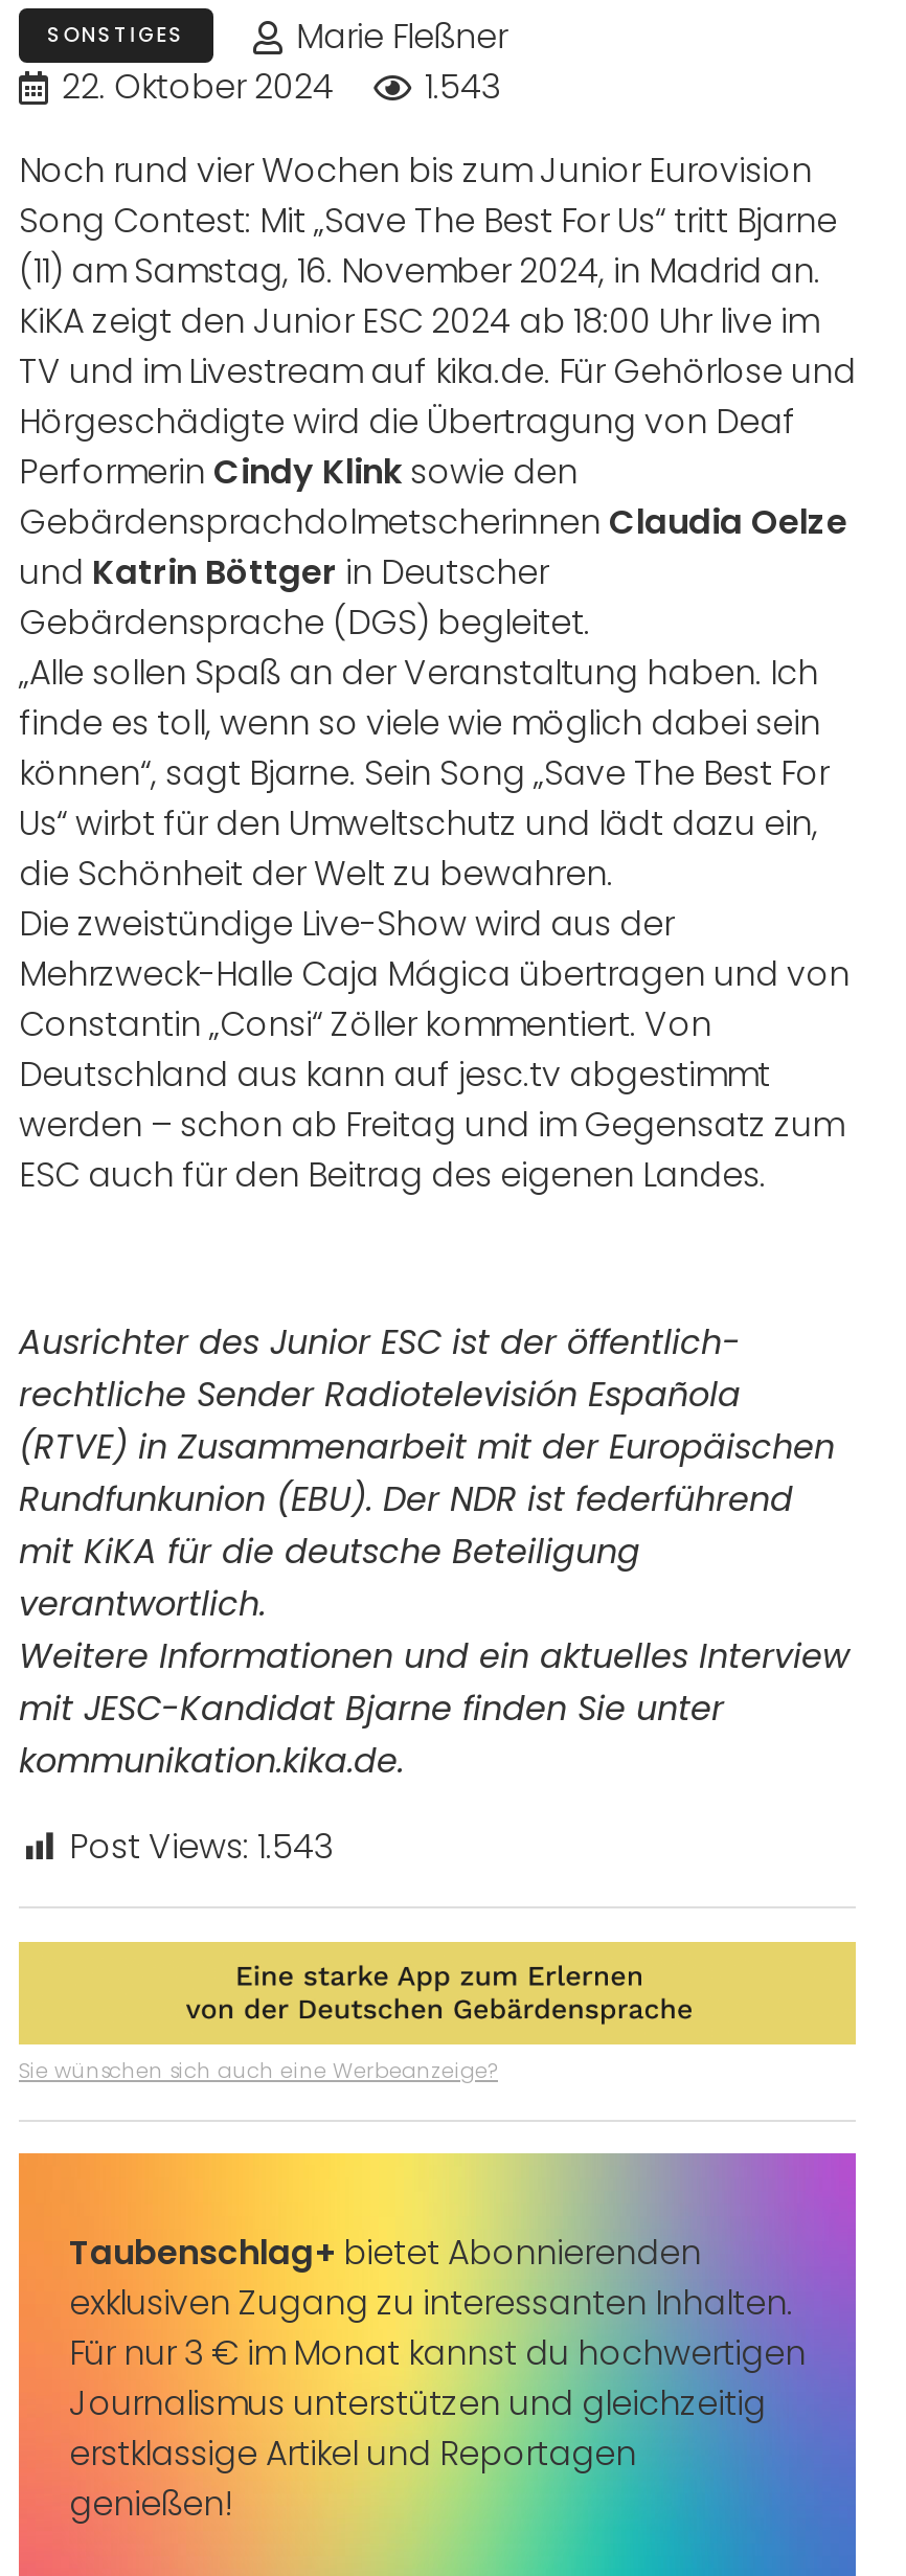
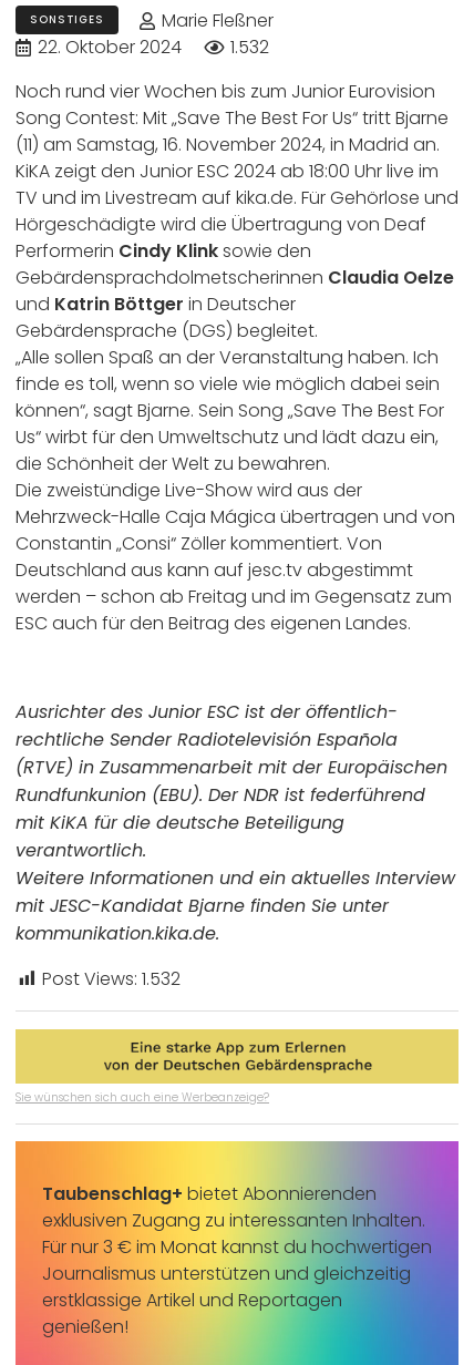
- 22. Oktober 2024 1.543
+ 22. Oktober 2024 1.532

- Post Views: 1.543
+ Post Views: 1.532
